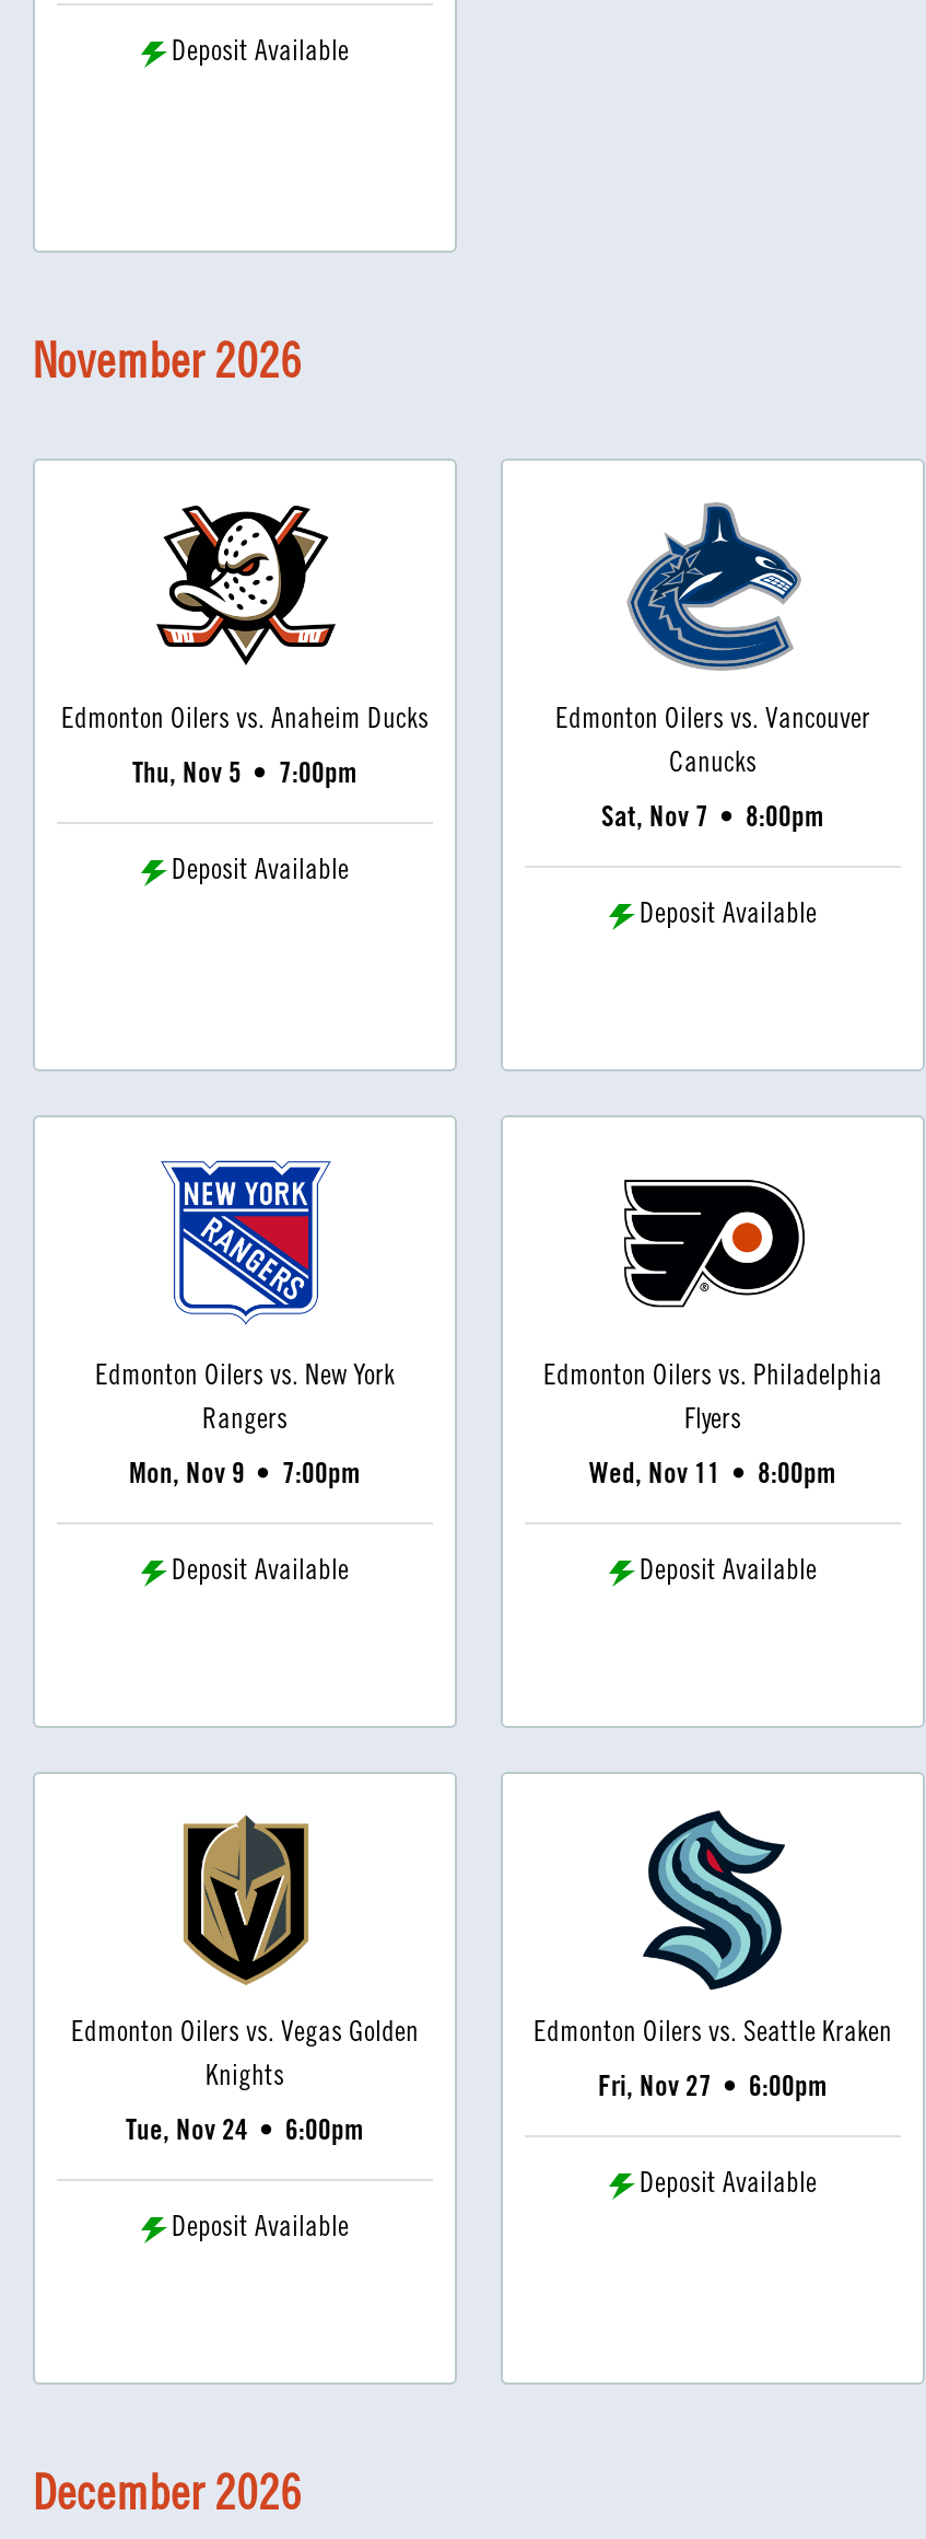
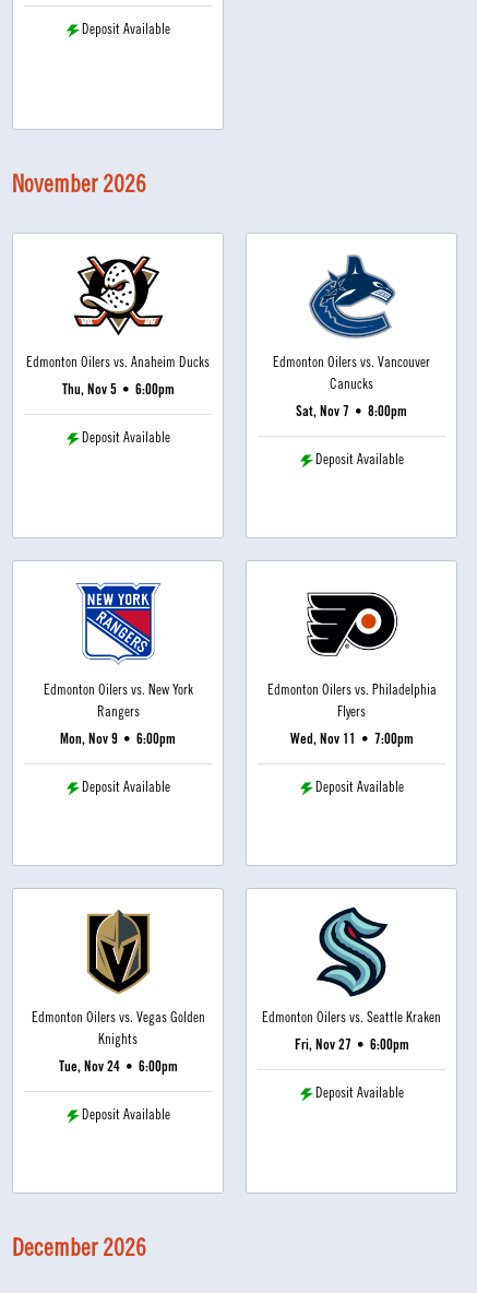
- Thu, Nov 5 • 7:00pm
+ Thu, Nov 5 • 6:00pm

- Mon, Nov 9 • 7:00pm
+ Mon, Nov 9 • 6:00pm

- Wed, Nov 11 • 8:00pm
+ Wed, Nov 11 • 7:00pm
